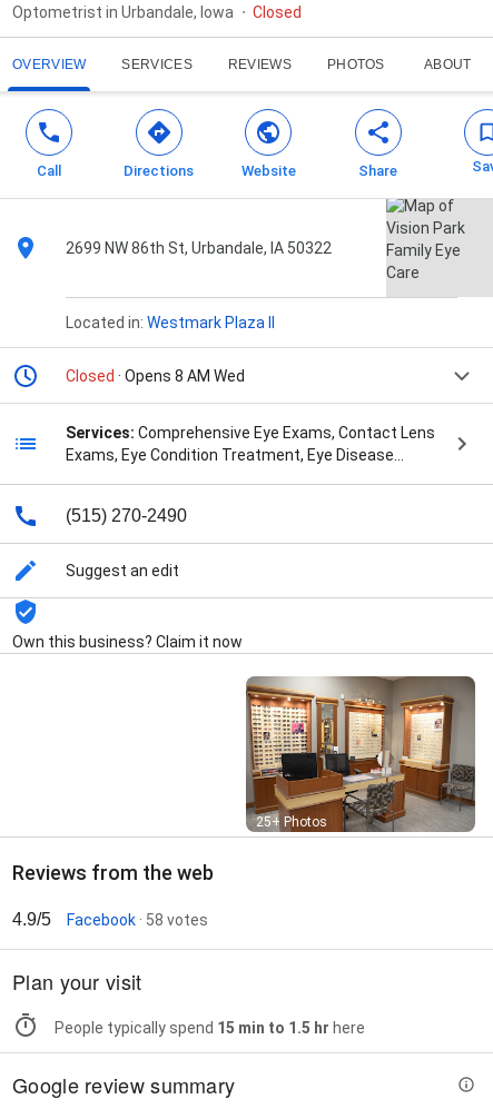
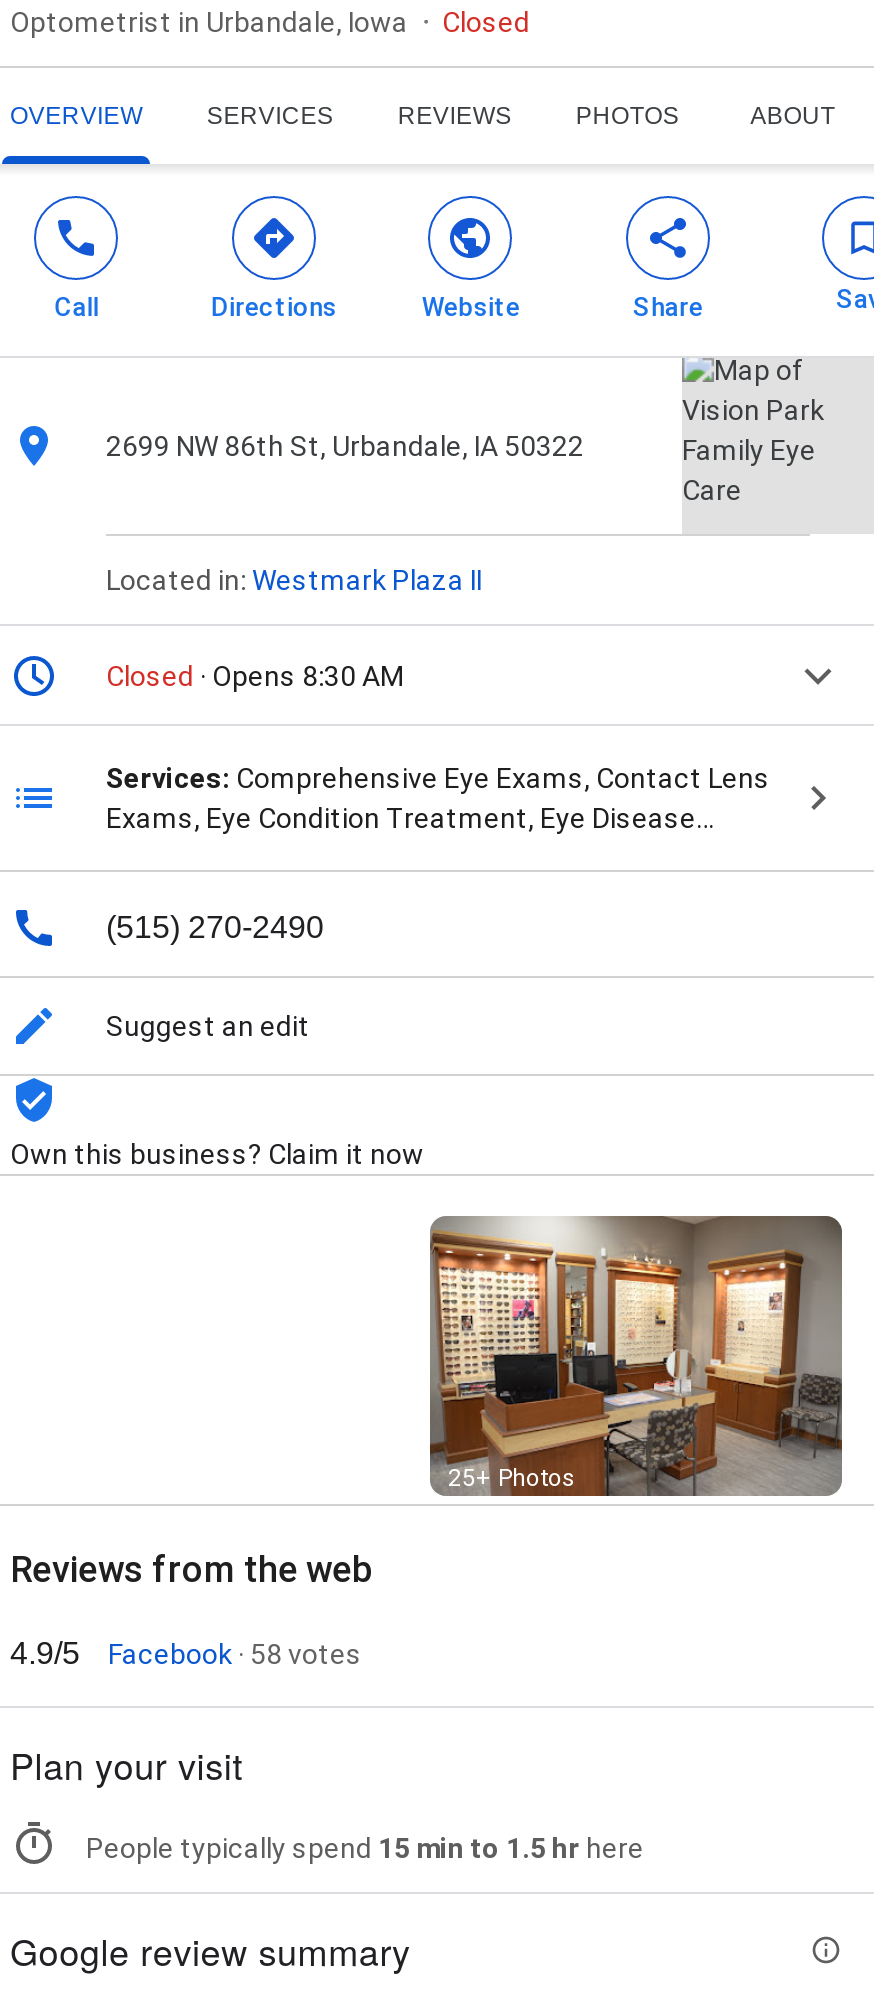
- Closed · Opens 8 AM Wed
+ Closed · Opens 8:30 AM
